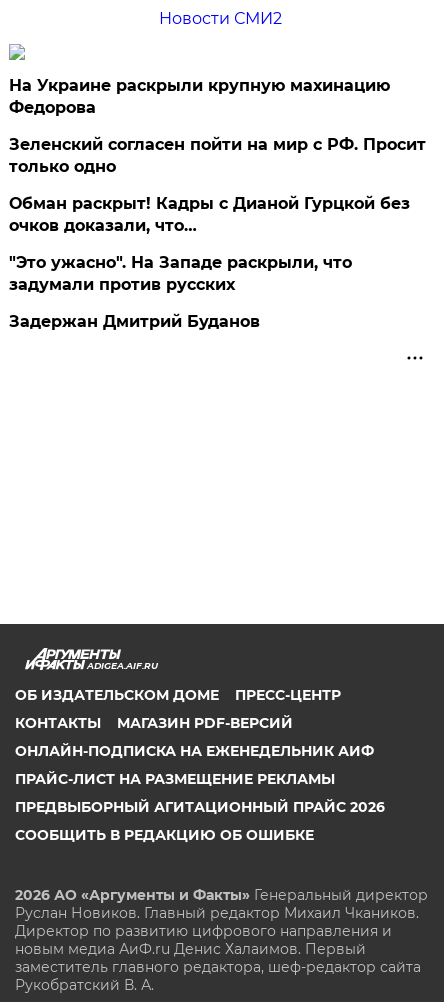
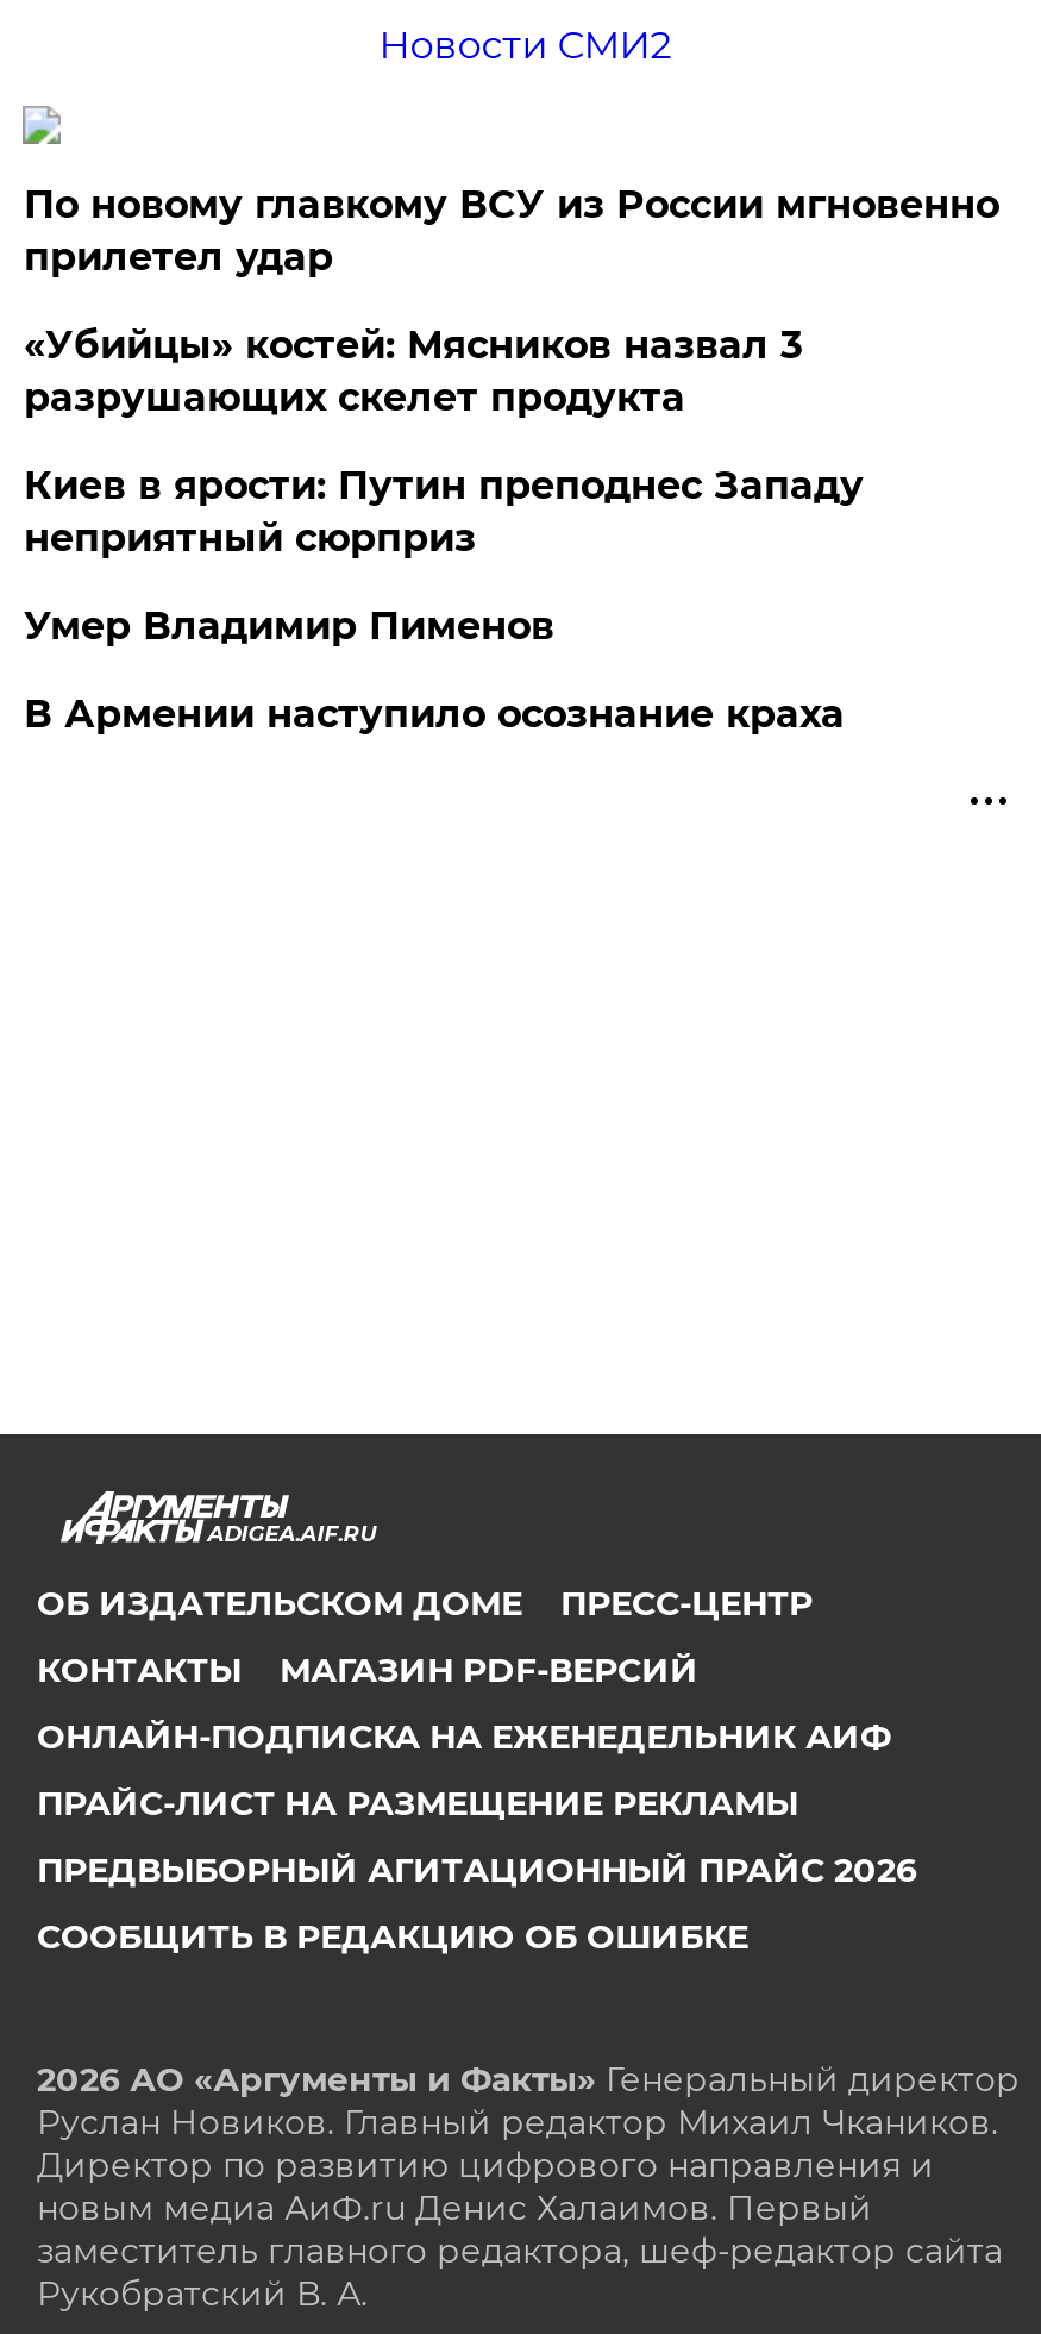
- На Украине раскрыли крупную махинацию
- Федорова
+ По новому главкому ВСУ из России мгновенно
+ прилетел удар

- Зеленский согласен пойти на мир с РФ. Просит
- только одно
+ «Убийцы» костей: Мясников назвал 3
+ разрушающих скелет продукта

- Обман раскрыт! Кадры с Дианой Гурцкой без
- очков доказали, что…
+ Киев в ярости: Путин преподнес Западу
+ неприятный сюрприз

- "Это ужасно". На Западе раскрыли, что
- задумали против русских
+ Умер Владимир Пименов

- Задержан Дмитрий Буданов
+ В Армении наступило осознание краха
